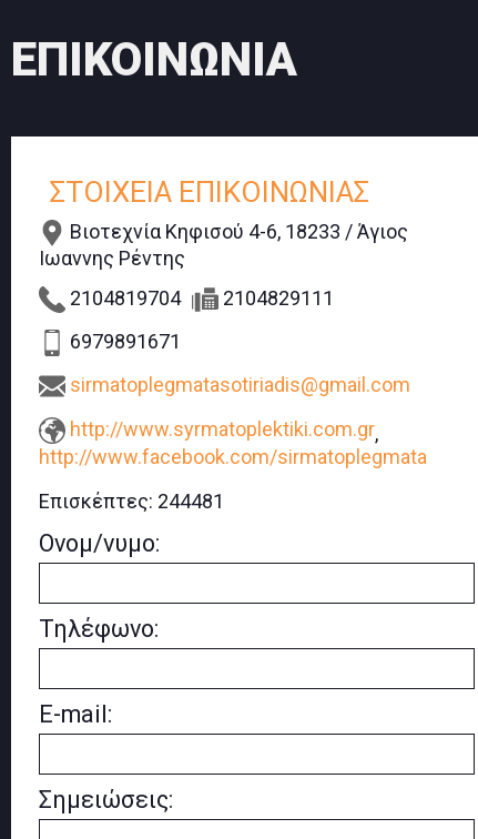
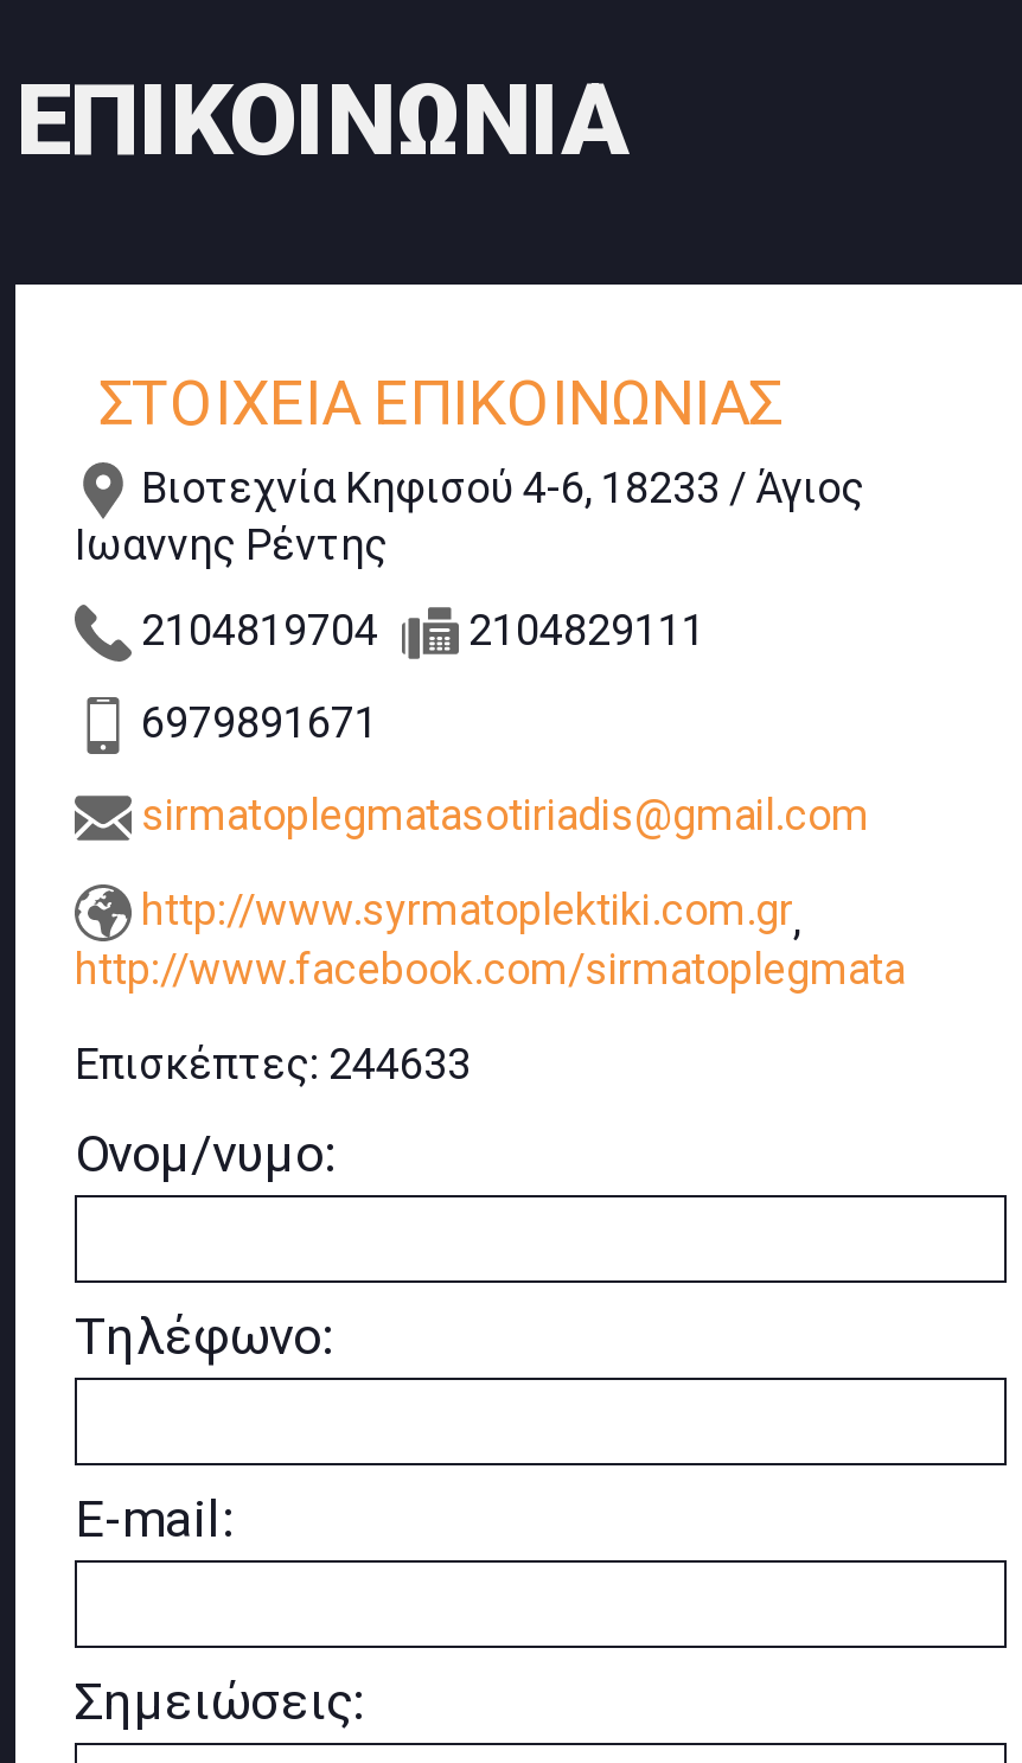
- Επισκέπτες: 244481
+ Επισκέπτες: 244633
